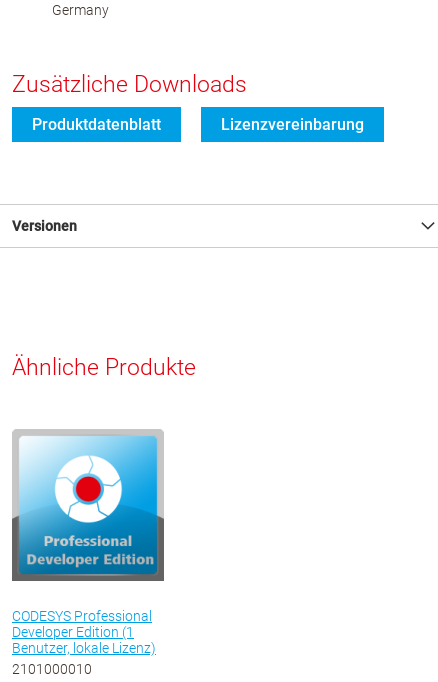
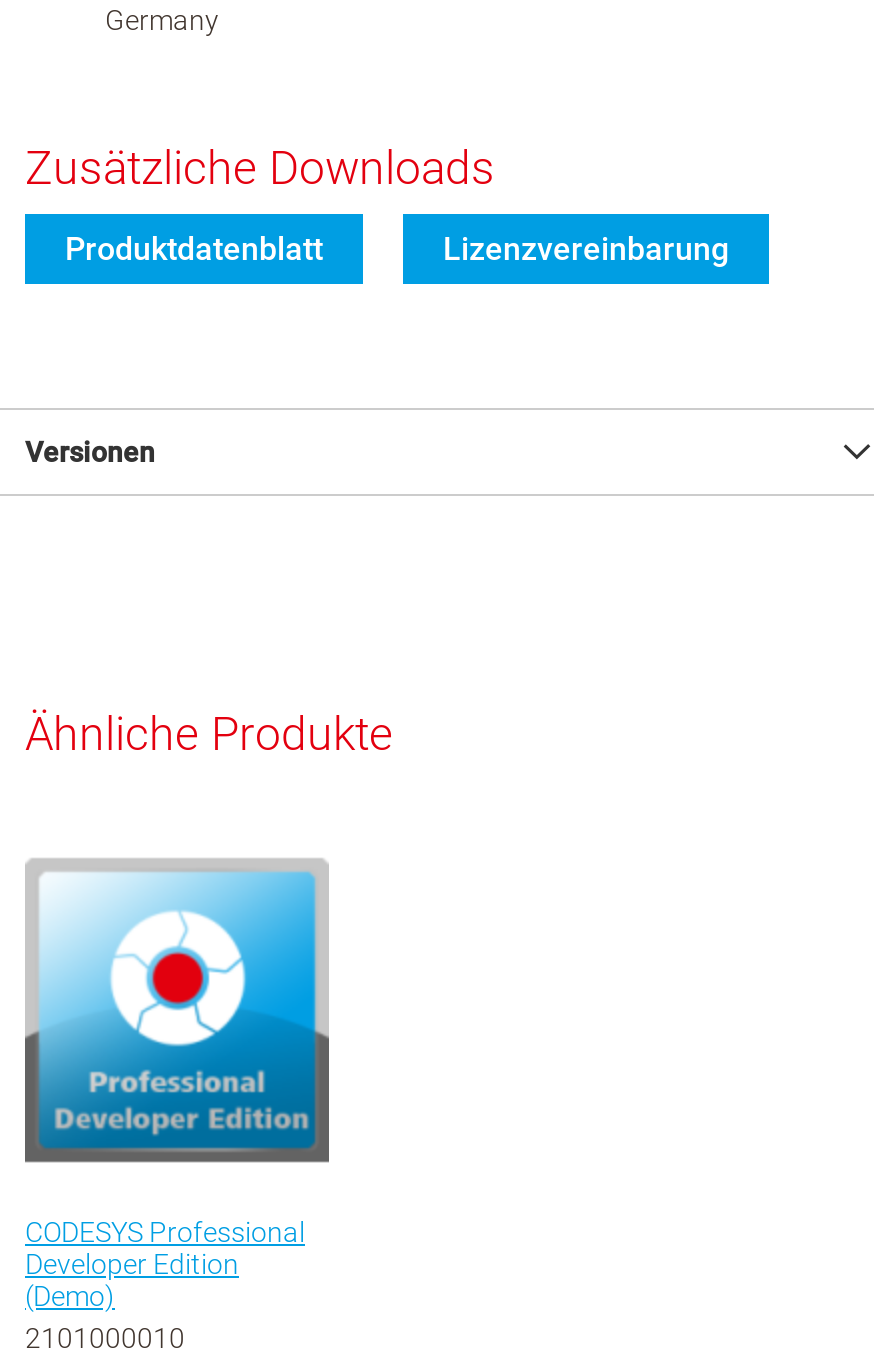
- Developer Edition (1
- Benutzer, lokale Lizenz)
+ Developer Edition
+ (Demo)
